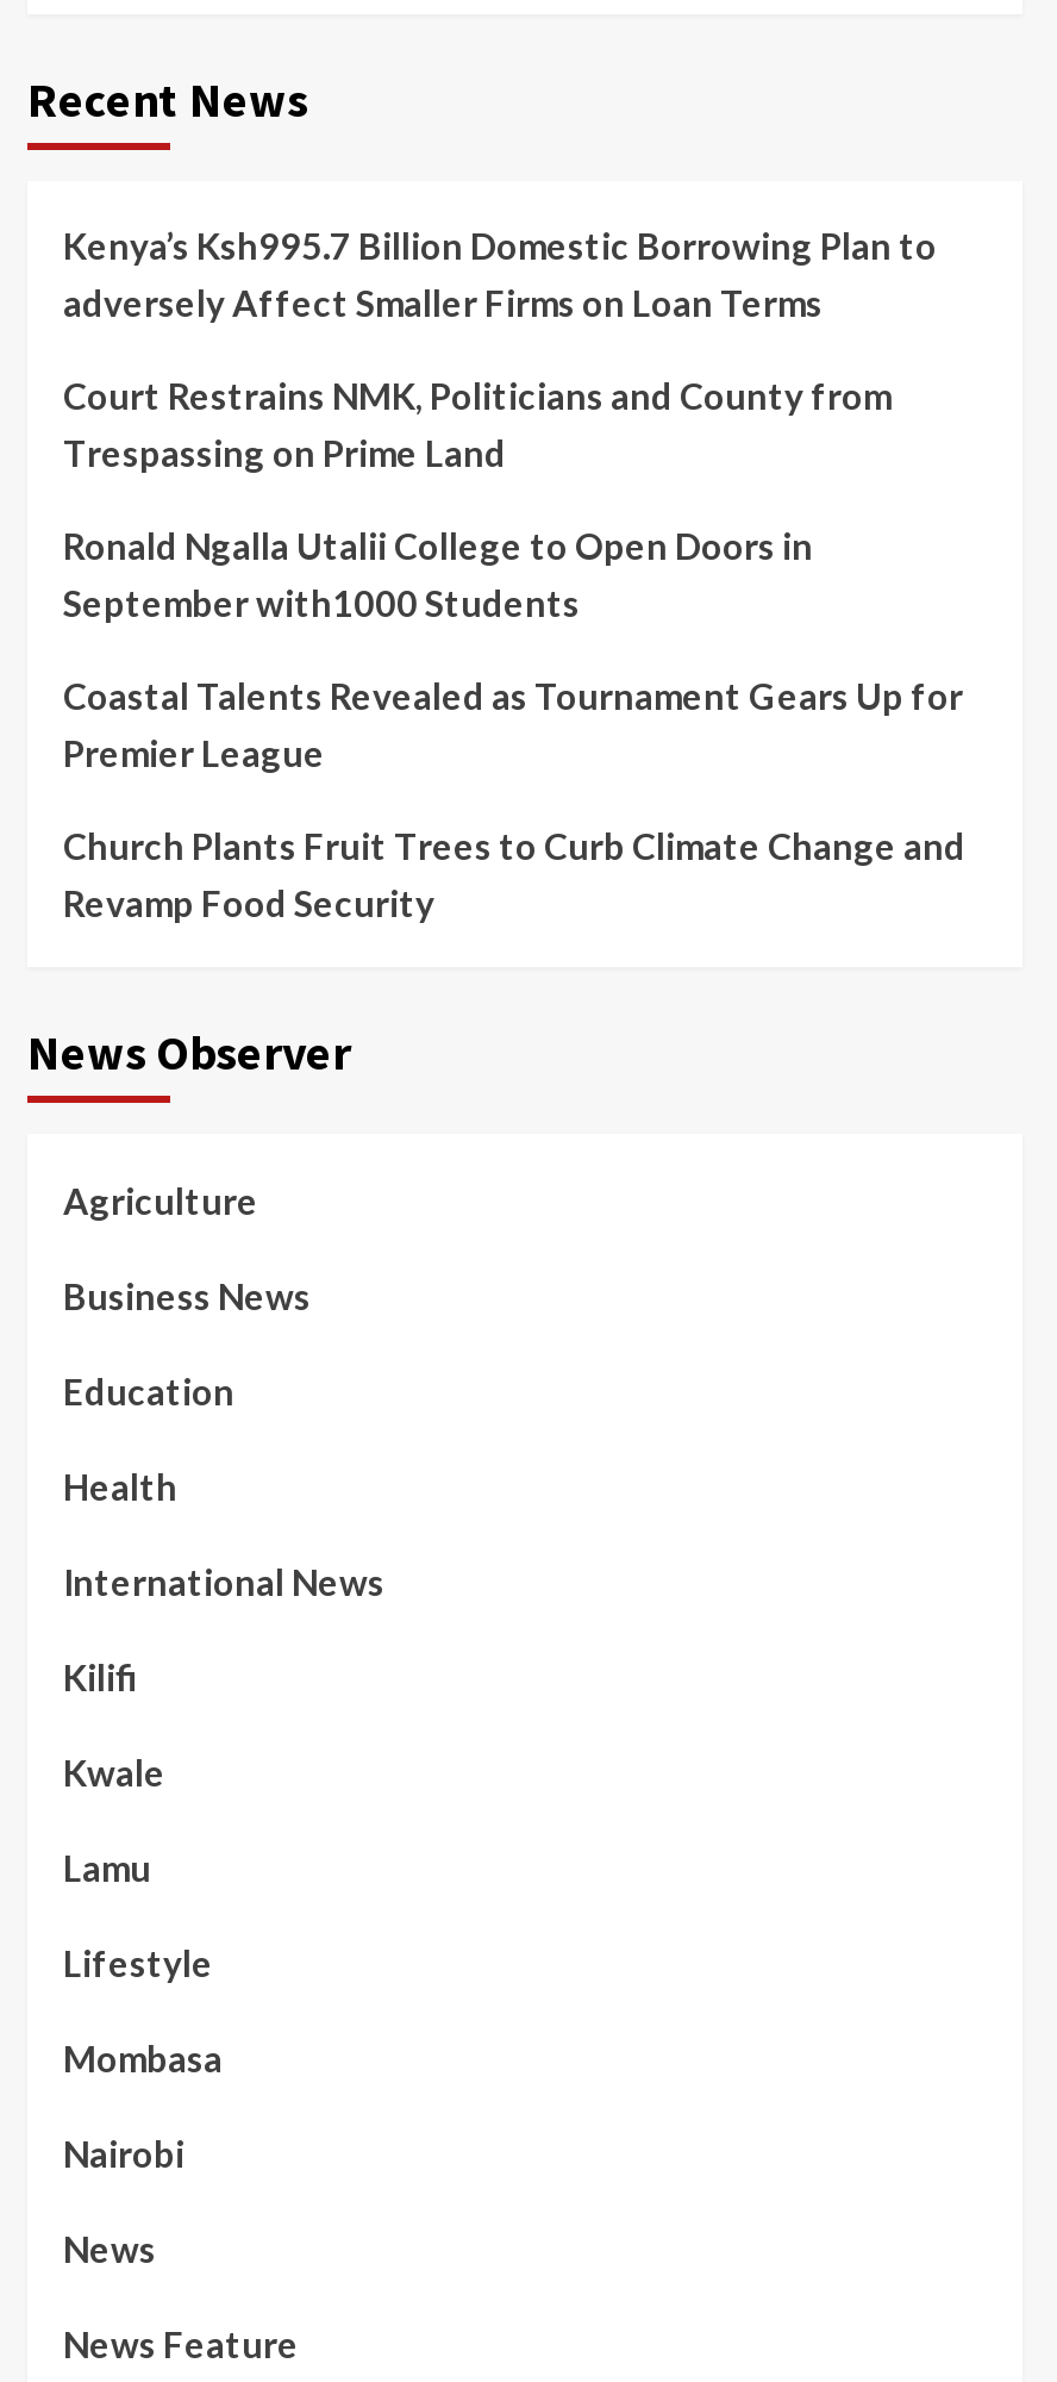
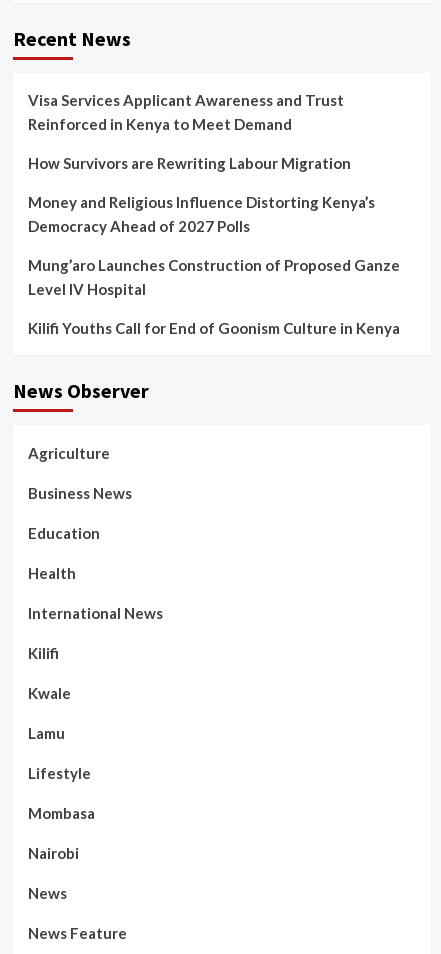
- Kenya’s Ksh995.7 Billion Domestic Borrowing Plan to
- adversely Affect Smaller Firms on Loan Terms
+ Visa Services Applicant Awareness and Trust
+ Reinforced in Kenya to Meet Demand

- Court Restrains NMK, Politicians and County from
- Trespassing on Prime Land
+ How Survivors are Rewriting Labour Migration

- Ronald Ngalla Utalii College to Open Doors in
- September with1000 Students
+ Money and Religious Influence Distorting Kenya’s
+ Democracy Ahead of 2027 Polls

- Coastal Talents Revealed as Tournament Gears Up for
- Premier League
+ Mung’aro Launches Construction of Proposed Ganze
+ Level IV Hospital

- Church Plants Fruit Trees to Curb Climate Change and
- Revamp Food Security
+ Kilifi Youths Call for End of Goonism Culture in Kenya
